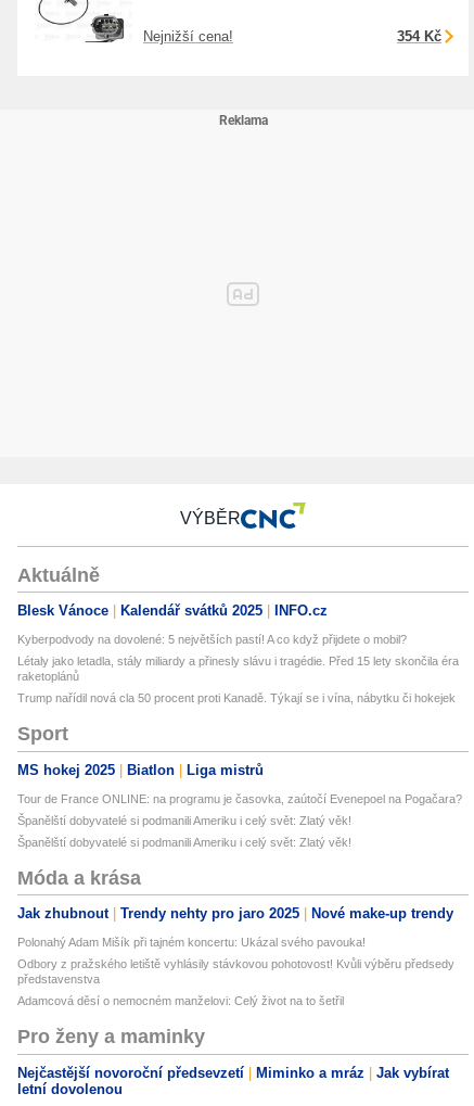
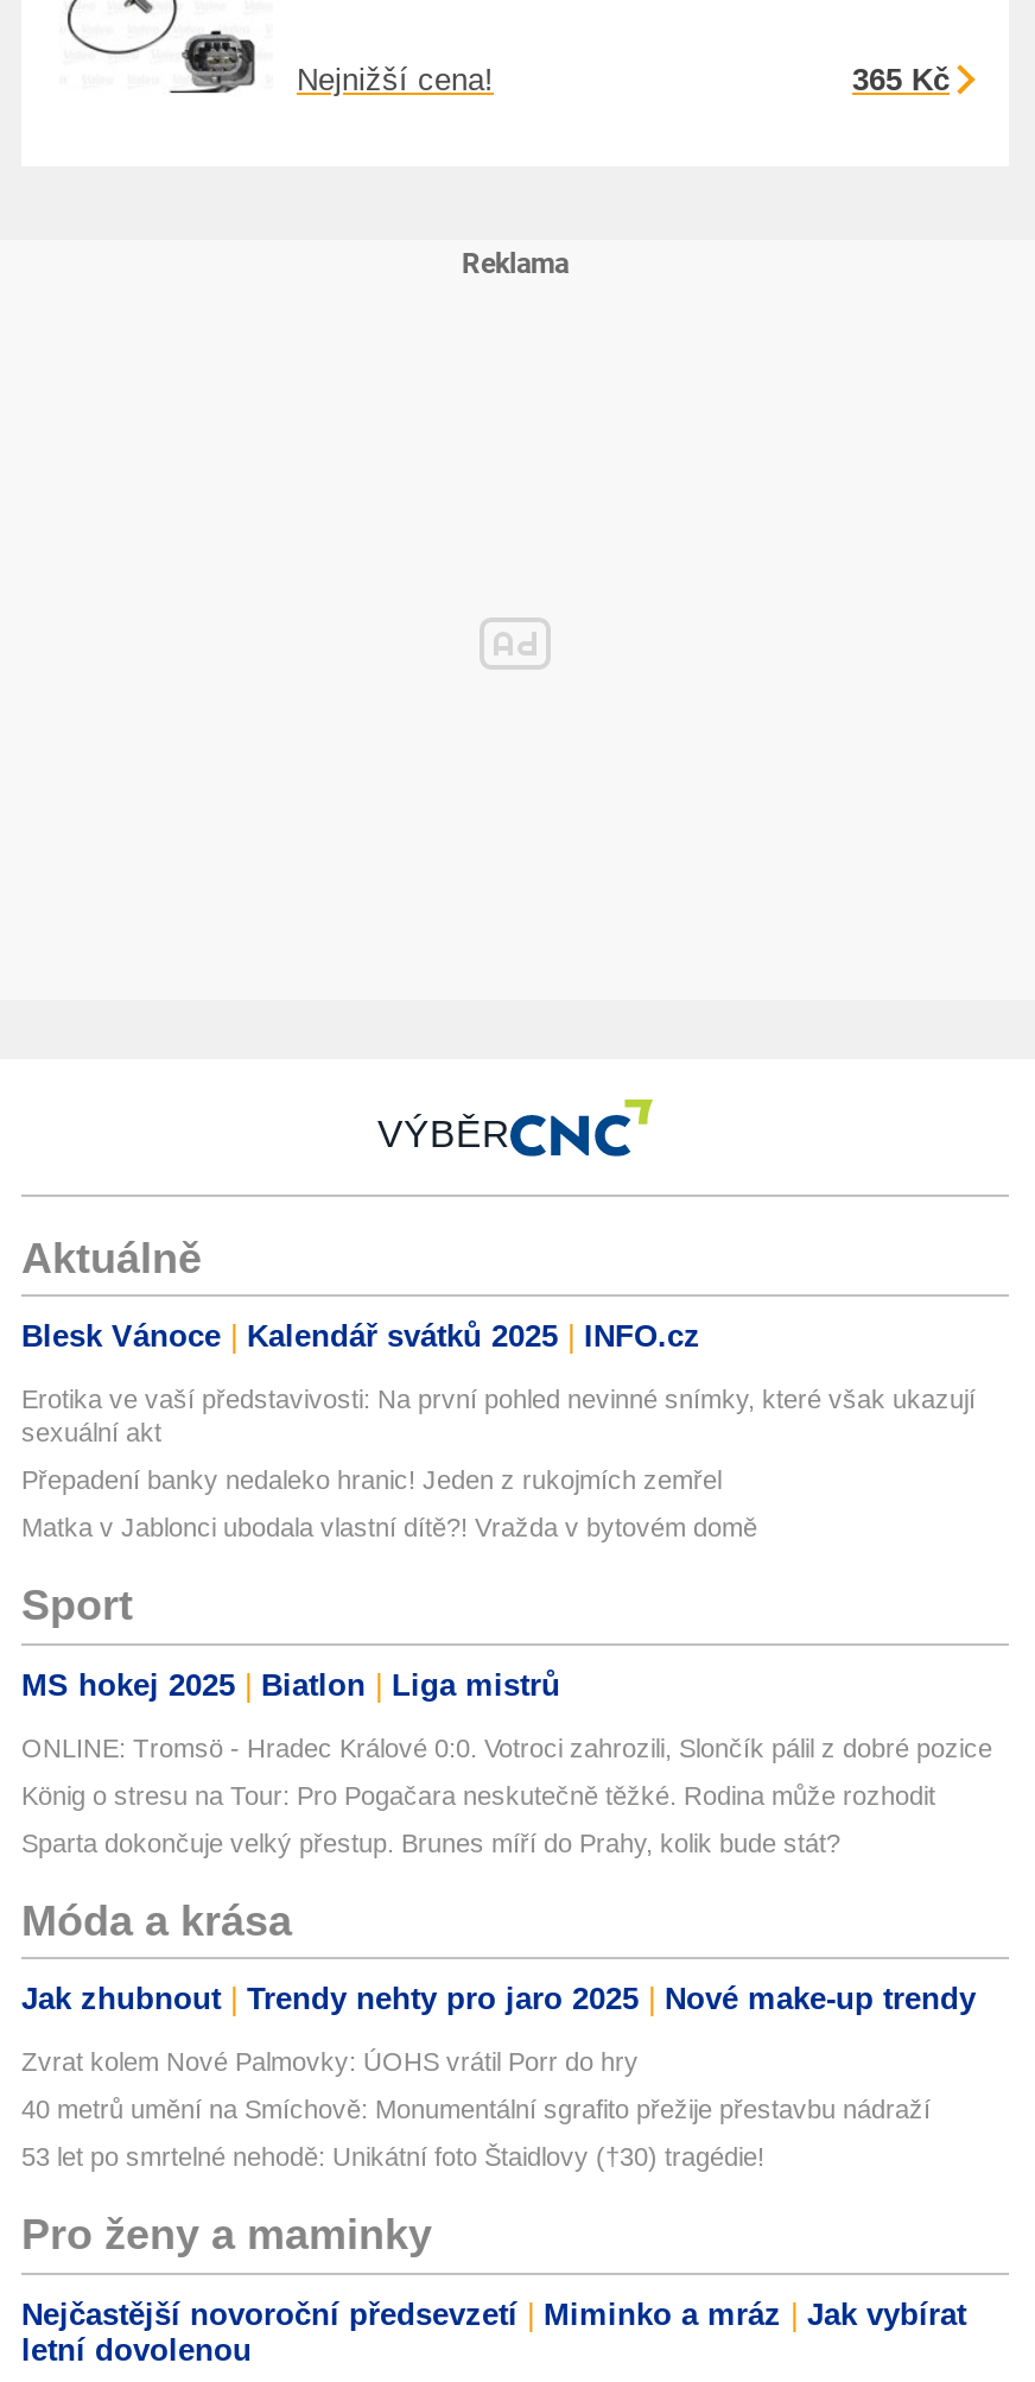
- 354 Kč
+ 365 Kč

- Kyberpodvody na dovolené: 5 největších pastí! A co když přijdete o mobil?
+ Erotika ve vaší představivosti: Na první pohled nevinné snímky, které však ukazují
+ sexuální akt

- Létaly jako letadla, stály miliardy a přinesly slávu i tragédie. Před 15 lety skončila éra
- raketoplánů
+ Přepadení banky nedaleko hranic! Jeden z rukojmích zemřel

- Trump nařídil nová cla 50 procent proti Kanadě. Týkají se i vína, nábytku či hokejek
+ Matka v Jablonci ubodala vlastní dítě?! Vražda v bytovém domě

- Tour de France ONLINE: na programu je časovka, zaútočí Evenepoel na Pogačara?
+ ONLINE: Tromsö - Hradec Králové 0:0. Votroci zahrozili, Slončík pálil z dobré pozice

- Španělští dobyvatelé si podmanili Ameriku i celý svět: Zlatý věk!
+ König o stresu na Tour: Pro Pogačara neskutečně těžké. Rodina může rozhodit

- Španělští dobyvatelé si podmanili Ameriku i celý svět: Zlatý věk!
+ Sparta dokončuje velký přestup. Brunes míří do Prahy, kolik bude stát?

- Polonahý Adam Mišík při tajném koncertu: Ukázal svého pavouka!
+ Zvrat kolem Nové Palmovky: ÚOHS vrátil Porr do hry

- Odbory z pražského letiště vyhlásily stávkovou pohotovost! Kvůli výběru předsedy
- představenstva
+ 40 metrů umění na Smíchově: Monumentální sgrafito přežije přestavbu nádraží

- Adamcová děsí o nemocném manželovi: Celý život na to šetřil
+ 53 let po smrtelné nehodě: Unikátní foto Štaidlovy (†30) tragédie!
